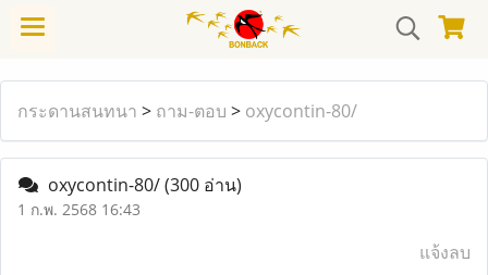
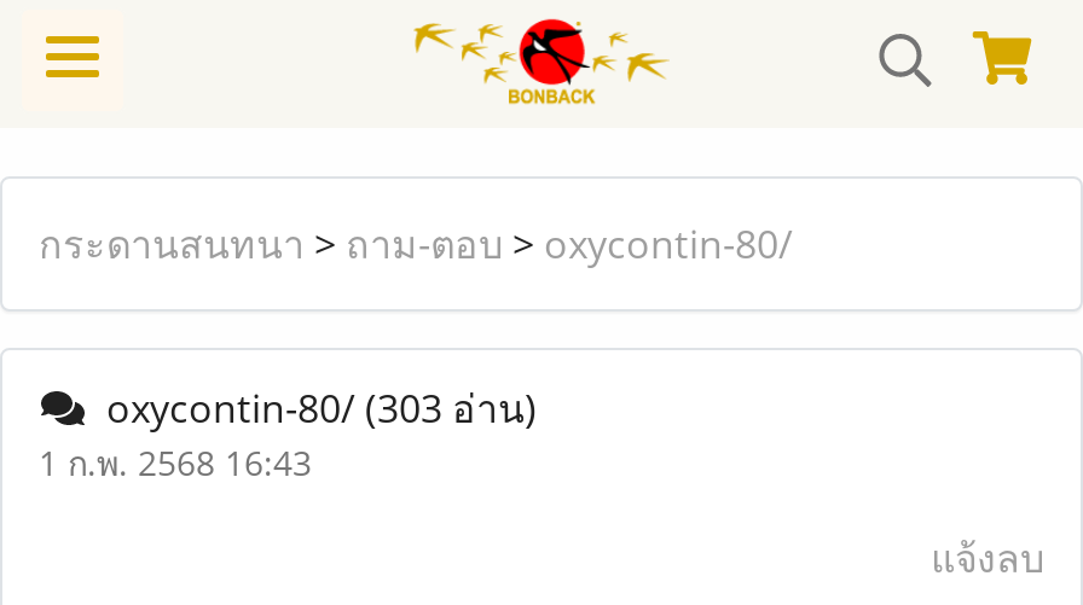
- oxycontin-80/ (300 อ่าน)
+ oxycontin-80/ (303 อ่าน)
